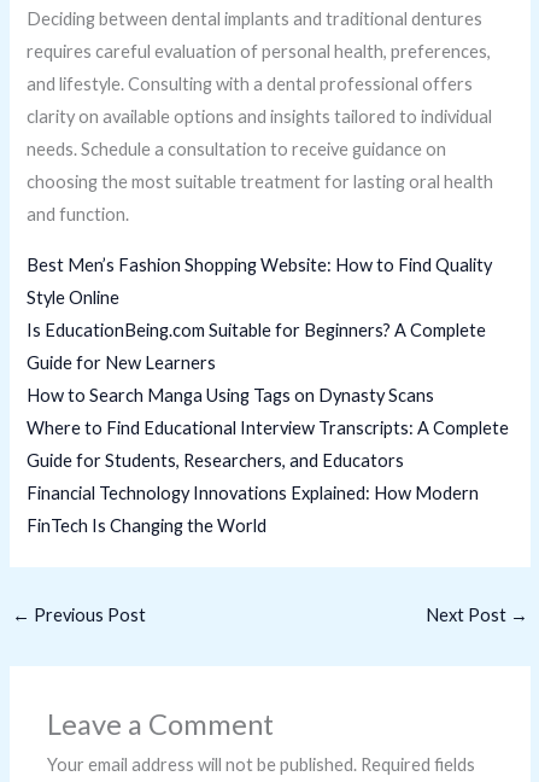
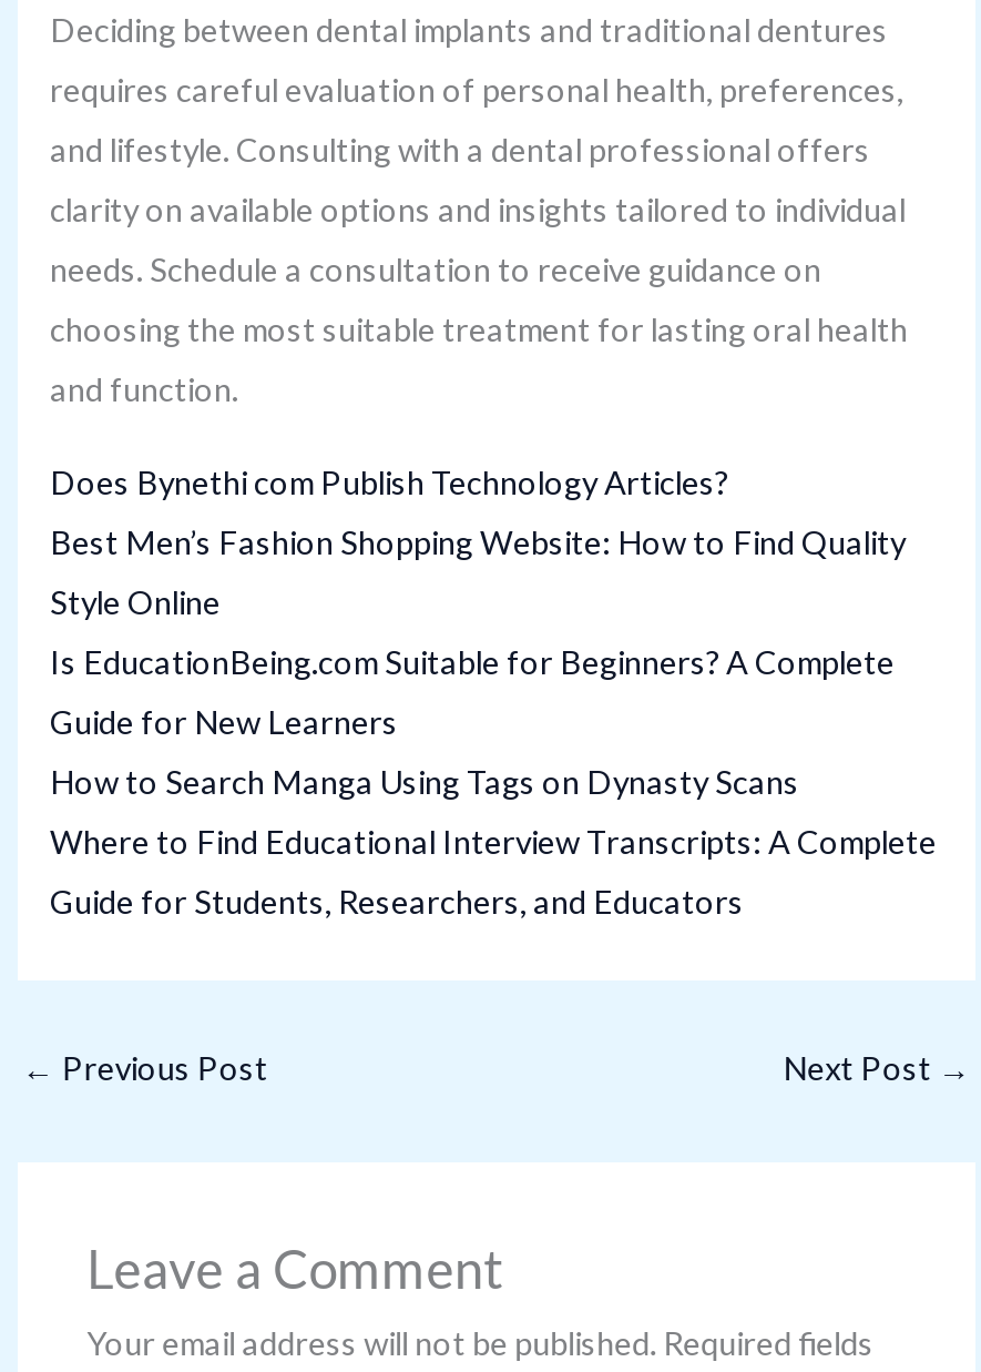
+ Does Bynethi com Publish Technology Articles?

moved down: Best Men’s Fashion Shopping Website: How to Find Quality | Style Online | Is EducationBeing.com Suitable for Beginners? A Complete | Guide for New Learners | How to Search Manga Using Tags on Dynasty Scans | Where to Find Educational Interview Transcripts: A Complete | Guide for Students, Researchers, and Educators

- Financial Technology Innovations Explained: How Modern
- FinTech Is Changing the World
